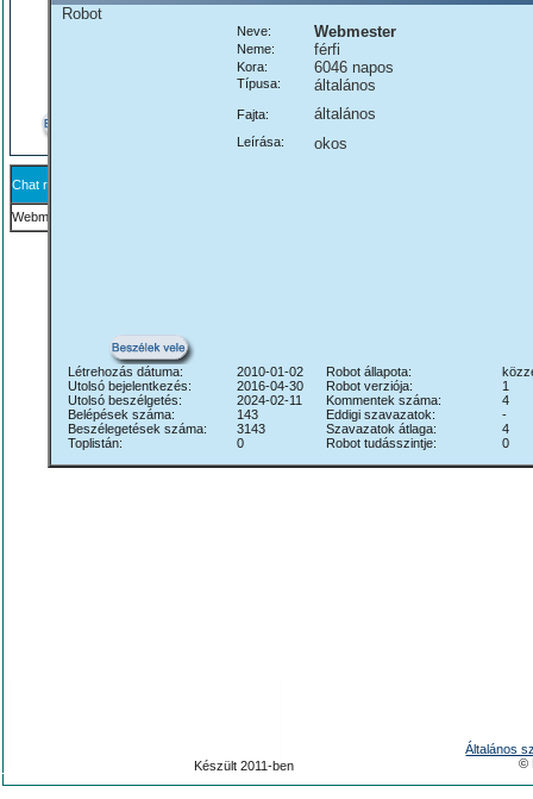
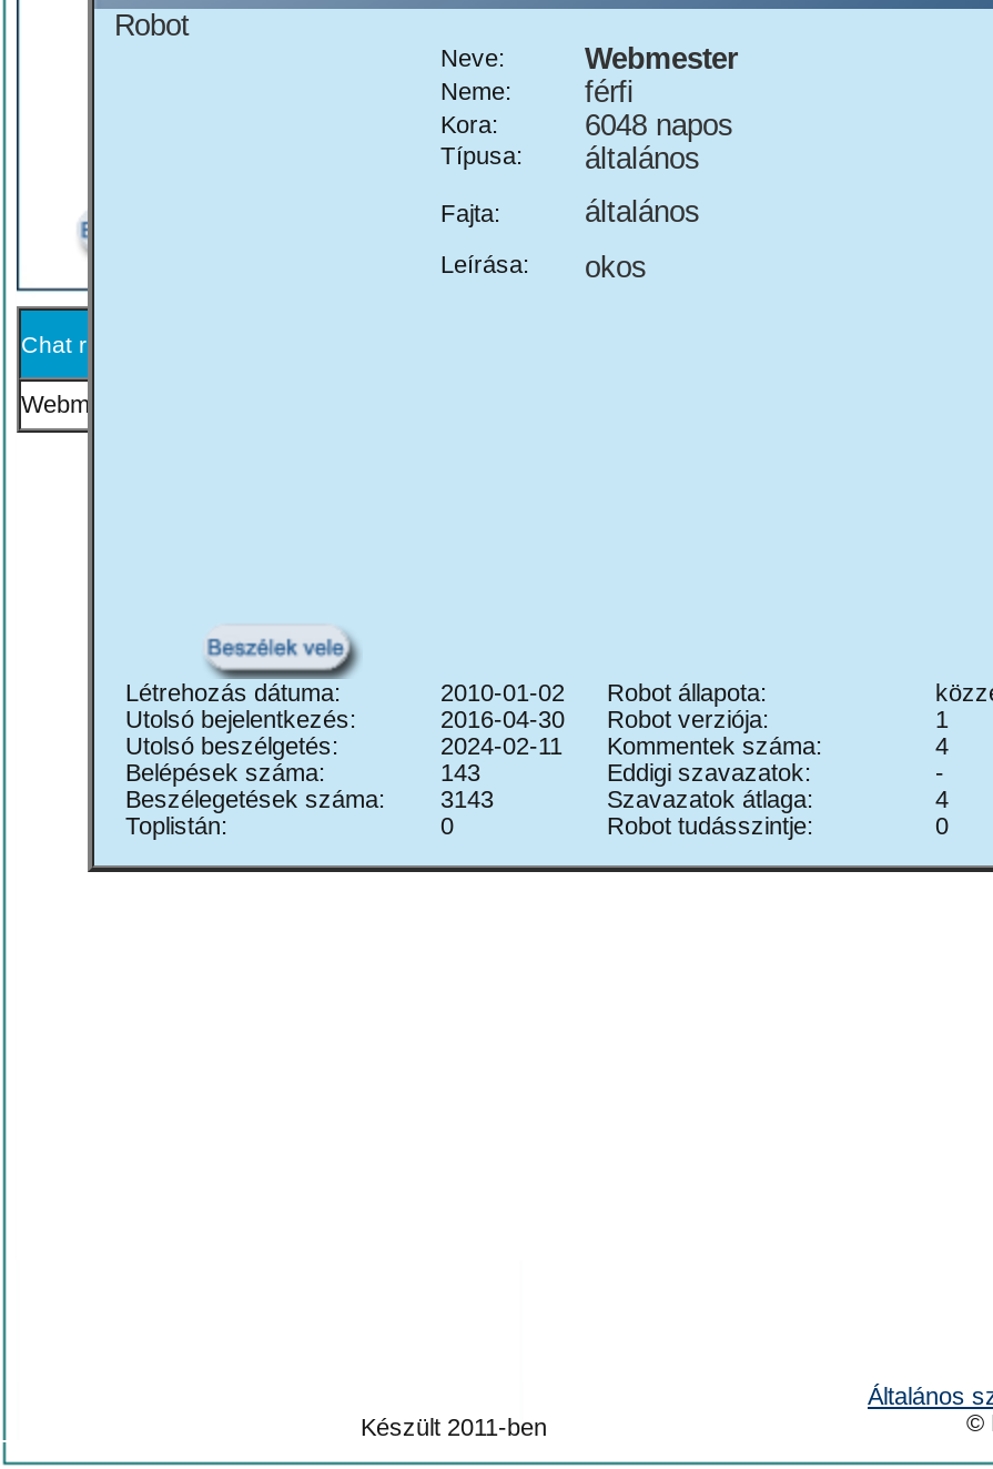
- 6046 napos
+ 6048 napos
